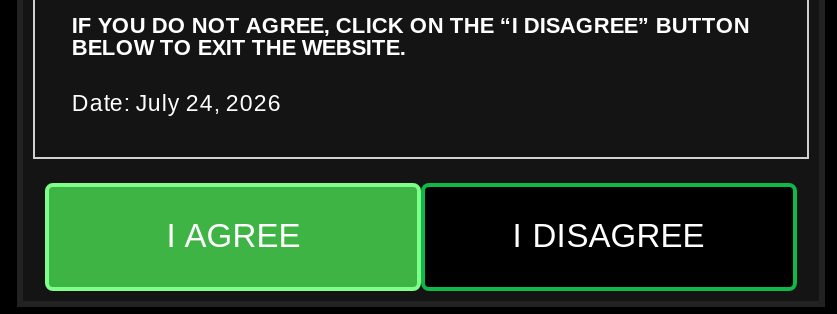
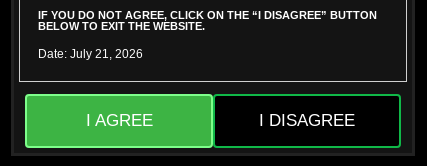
- Date: July 24, 2026
+ Date: July 21, 2026
